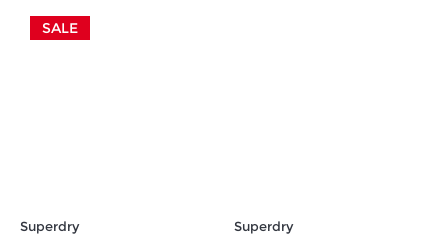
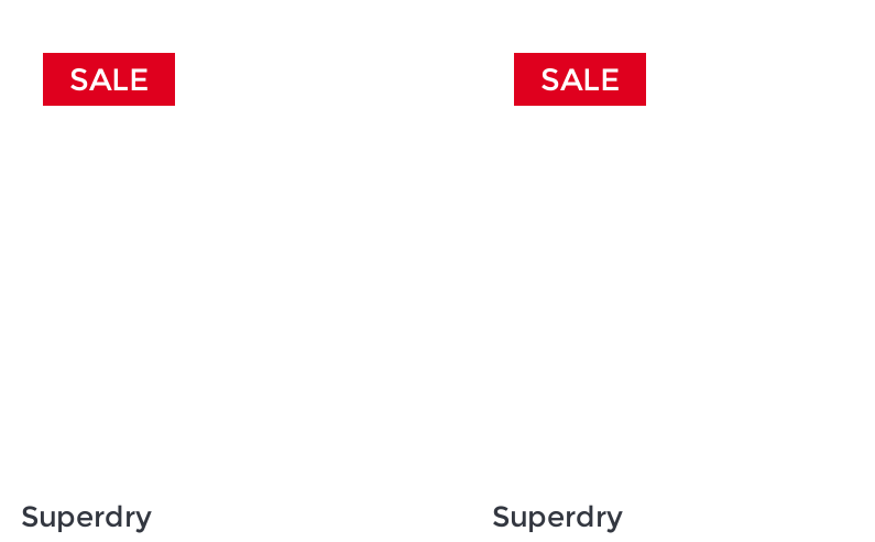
+ SALE
